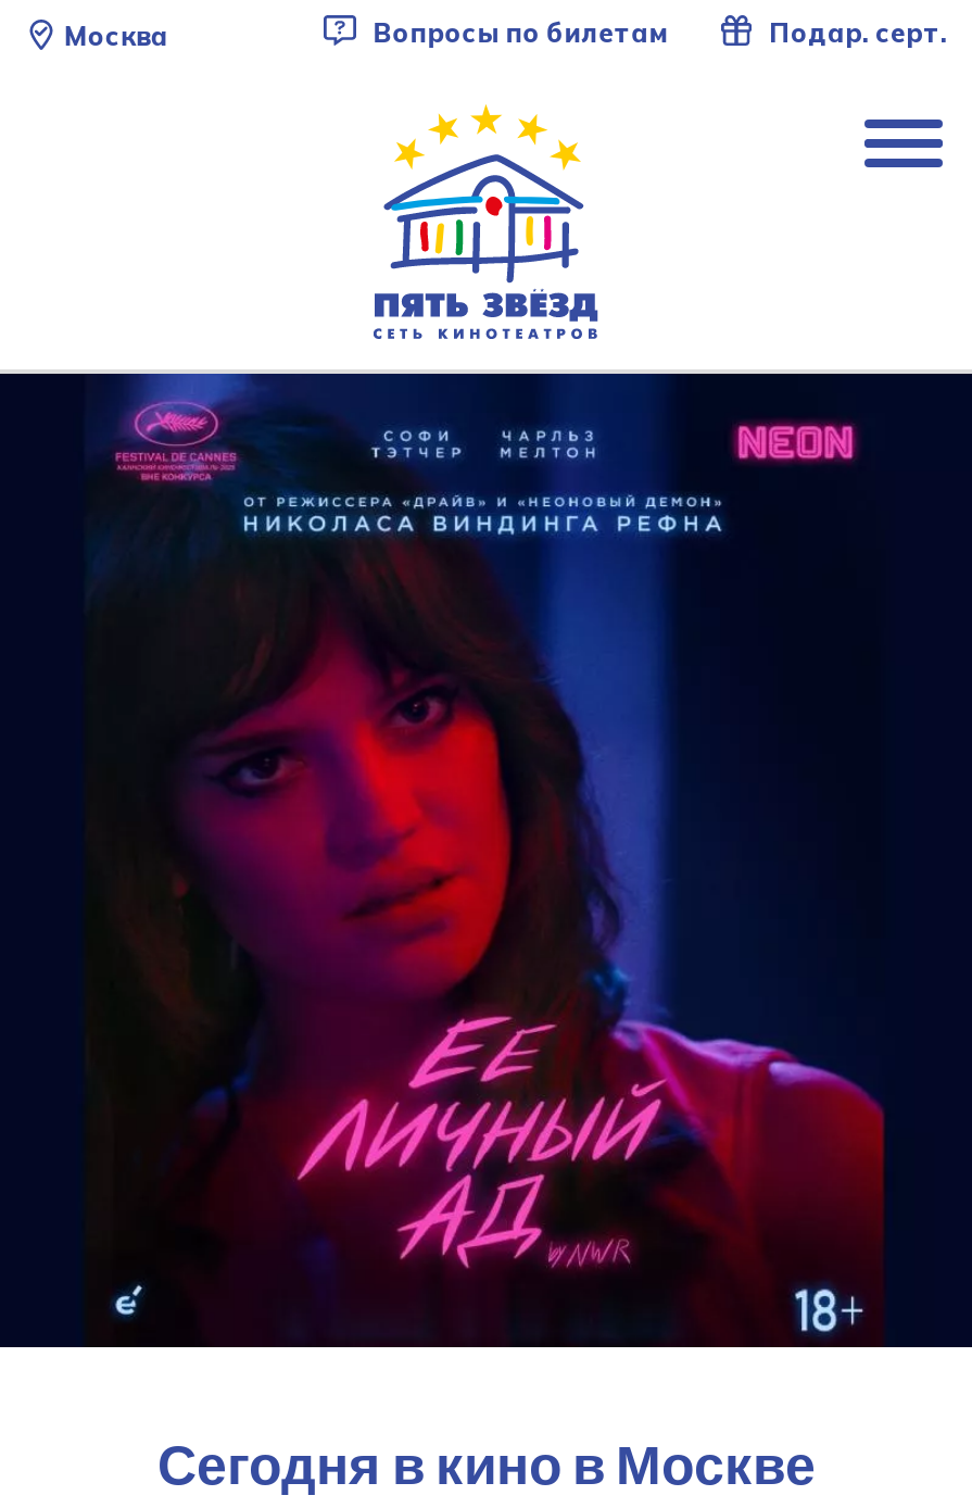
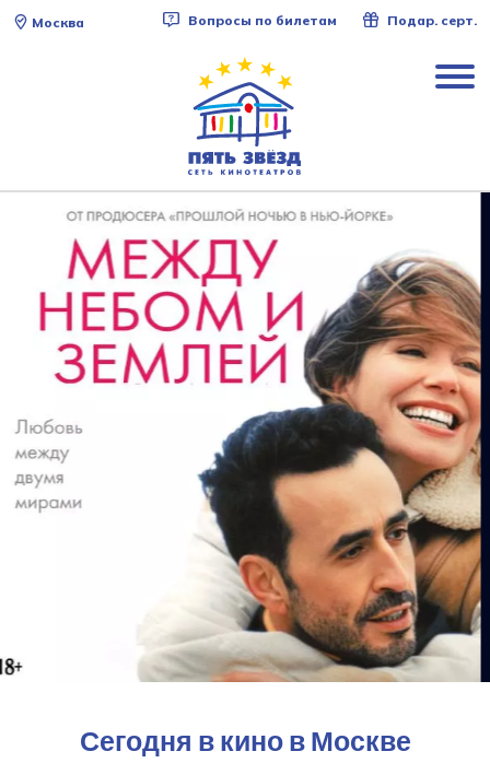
- [image]
+ [image]
